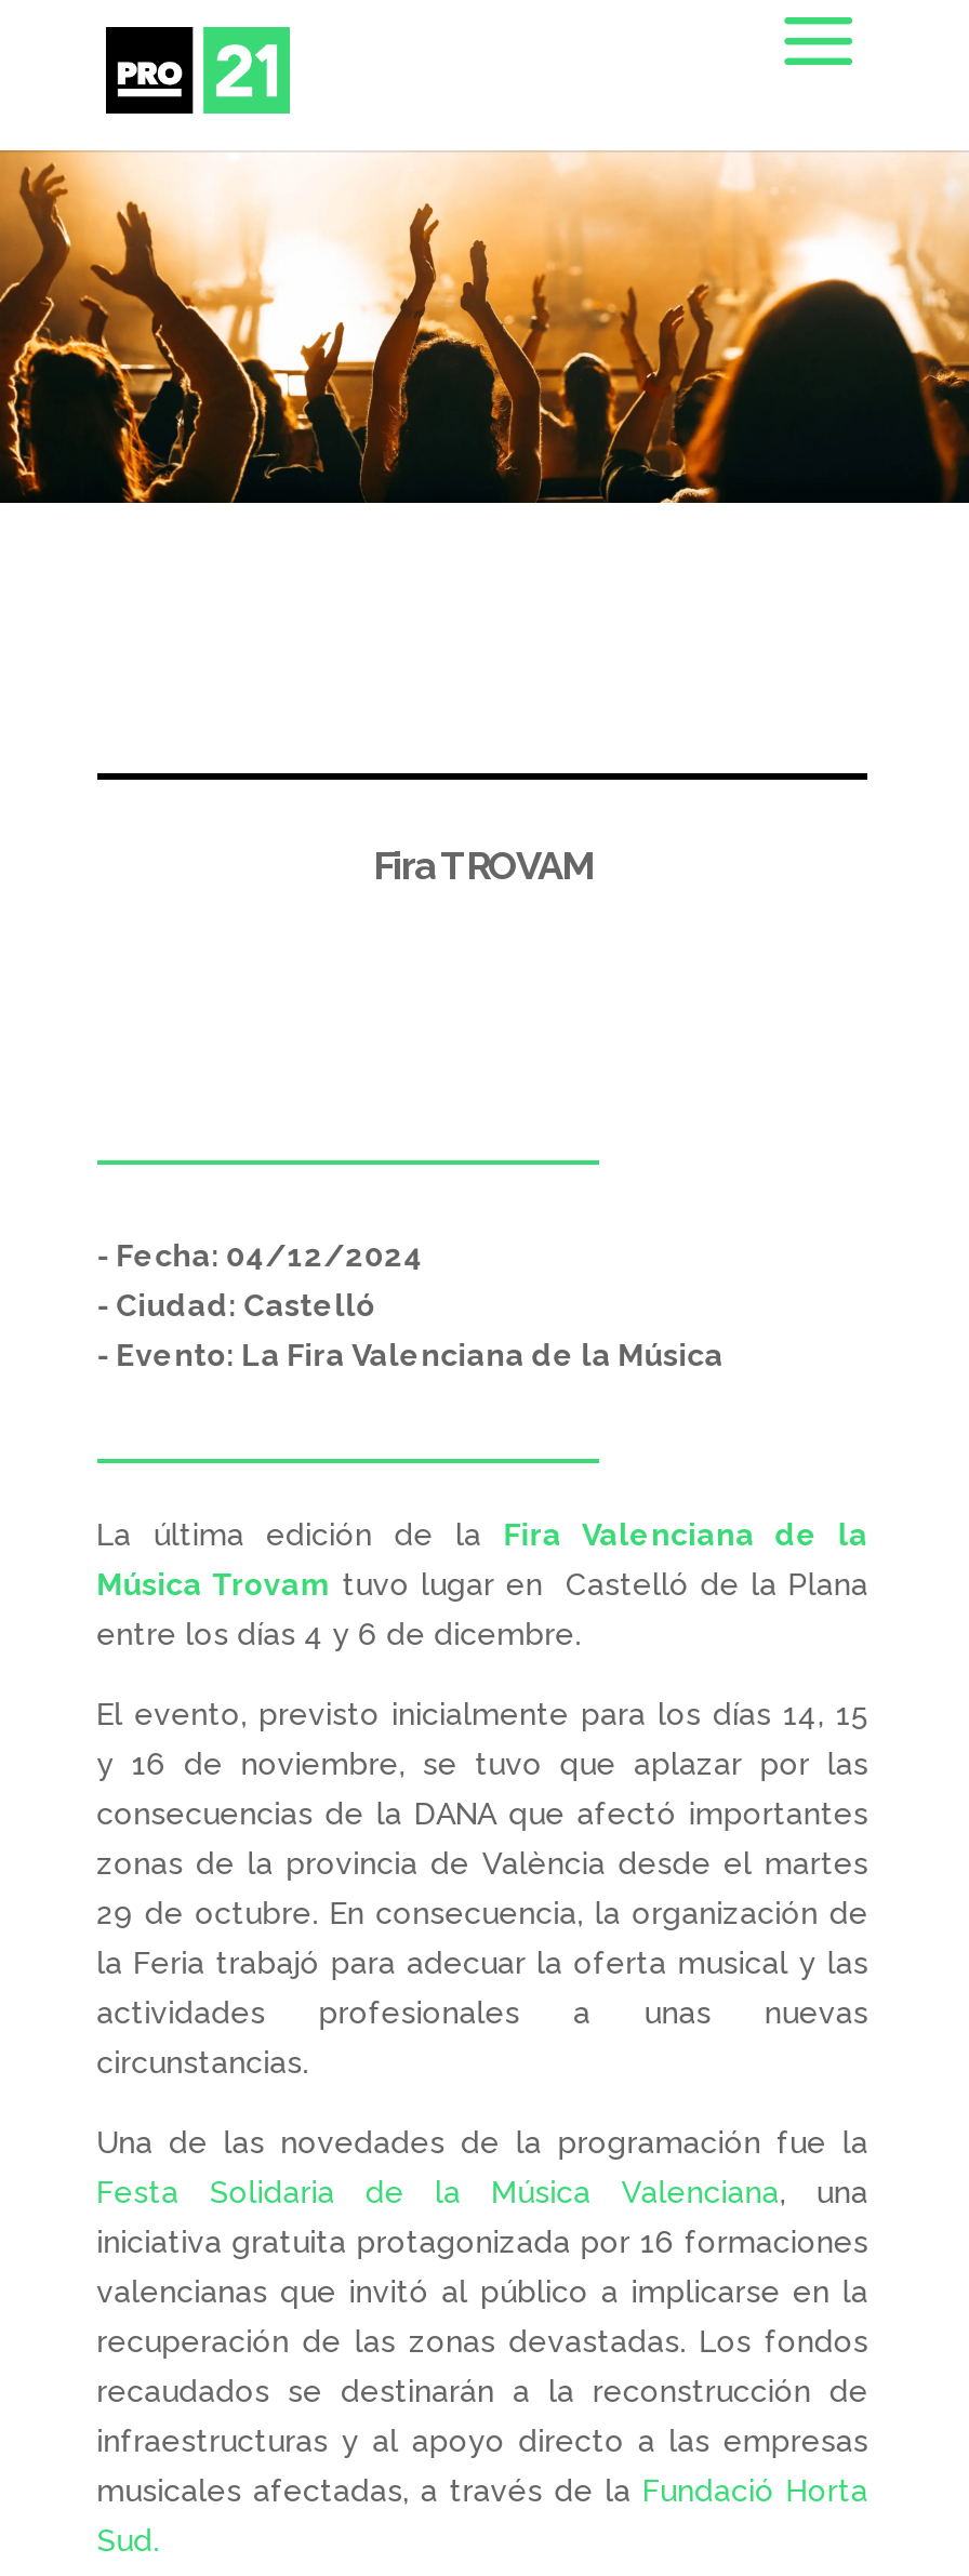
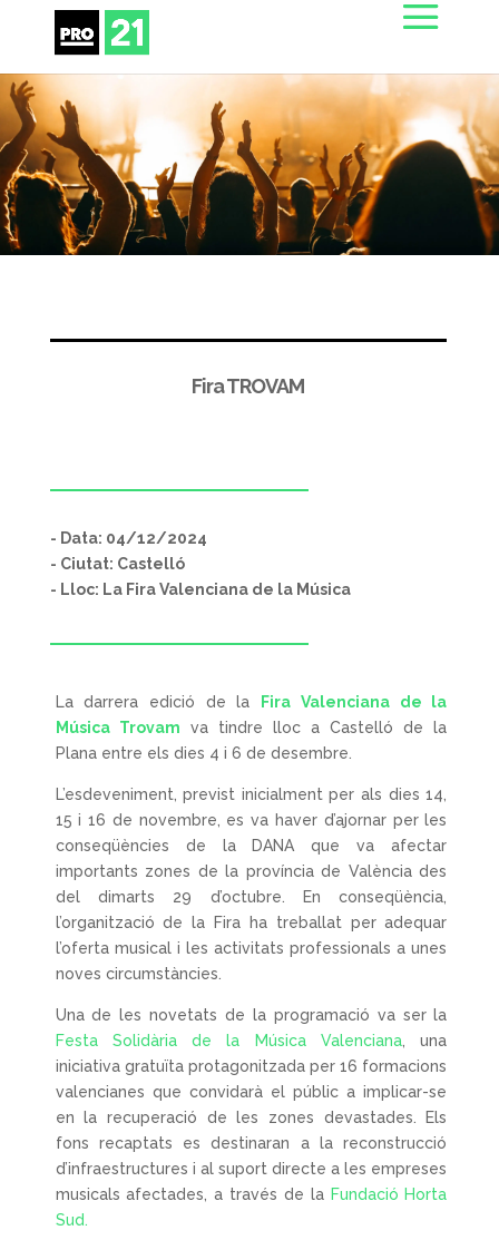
- - Fecha: 04/12/2024
- - Ciudad: Castelló
- - Evento: La Fira Valenciana de la Música
+ - Data: 04/12/2024
+ - Ciutat: Castelló
+ - Lloc: La Fira Valenciana de la Música

- La última edición de la
- Fira Valenciana de la
- Música Trovam tuvo lugar en Castelló de la Plana
- entre los días 4 y 6 de dicembre.
+ La darrera edició de la Fira Valenciana de la
+ Música Trovam va tindre lloc a Castelló de la
+ Plana entre els dies 4 i 6 de desembre.

- El evento, previsto inicialmente para los días 14, 15
- y 16 de noviembre, se tuvo que aplazar por las
- consecuencias de la DANA que afectó importantes
- zonas de la provincia de València desde el martes
- 29 de octubre. En consecuencia, la organización de
- la Feria trabajó para adecuar la oferta musical y las
- actividades profesionales a unas nuevas
- circunstancias.
+ L’esdeveniment, previst inicialment per als dies 14,
+ 15 i 16 de novembre, es va haver d’ajornar per les
+ conseqüències de la DANA que va afectar
+ importants zones de la província de València des
+ del dimarts 29 d’octubre. En conseqüència,
+ l’organització de la Fira ha treballat per adequar
+ l’oferta musical i les activitats professionals a unes
+ noves circumstàncies.

- Una de las novedades de la programación fue la
- Festa Solidaria de la Música Valenciana, una
- iniciativa gratuita protagonizada por 16 formaciones
- valencianas que invitó al público a implicarse en la
- recuperación de las zonas devastadas. Los fondos
- recaudados se destinarán a la reconstrucción de
- infraestructuras y al apoyo directo a las empresas
- musicales afectadas, a través de la Fundació Horta
+ Una de les novetats de la programació va ser la
+ Festa Solidària de la Música Valenciana, una
+ iniciativa gratuïta protagonitzada per 16 formacions
+ valencianes que convidarà el públic a implicar-se
+ en la recuperació de les zones devastades. Els
+ fons recaptats es destinaran a la reconstrucció
+ d’infraestructures i al suport directe a les empreses
+ musicals afectades, a través de la Fundació Horta
